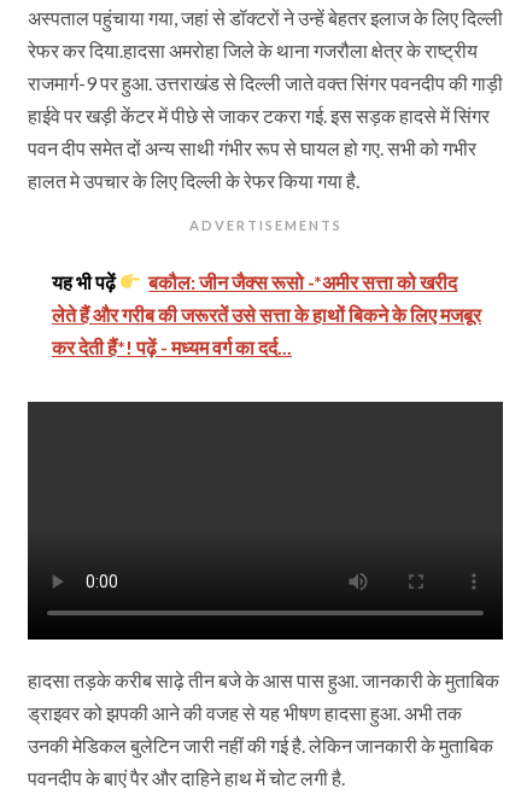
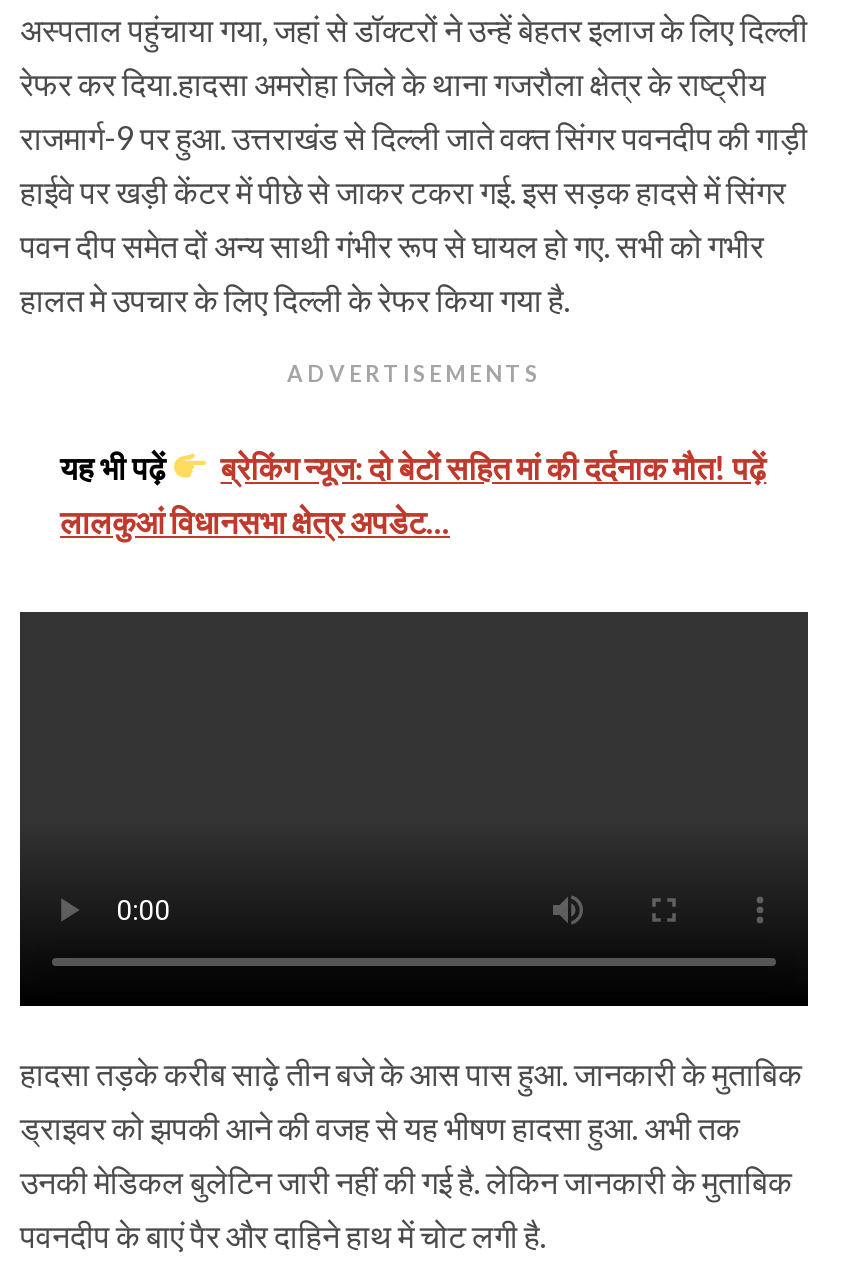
- बकौल: जीन जैक्स रूसो -*अमीर सत्ता को खरीद
- लेते हैं और गरीब की जरूरतें उसे सत्ता के हाथों बिकने के लिए मजबूर
- कर देती हैं*! पढ़ें - मध्यम वर्ग का दर्द...
+ ब्रेकिंग न्यूज: दो बेटों सहित मां की दर्दनाक मौत! पढ़ें
+ लालकुआं विधानसभा क्षेत्र अपडेट...
